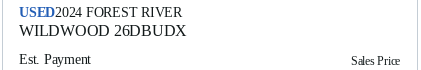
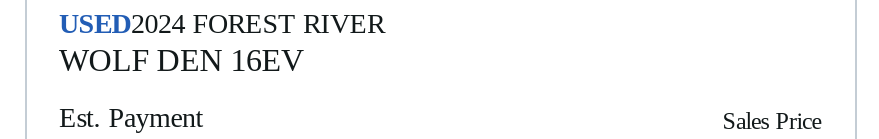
- WILDWOOD 26DBUDX
+ WOLF DEN 16EV
